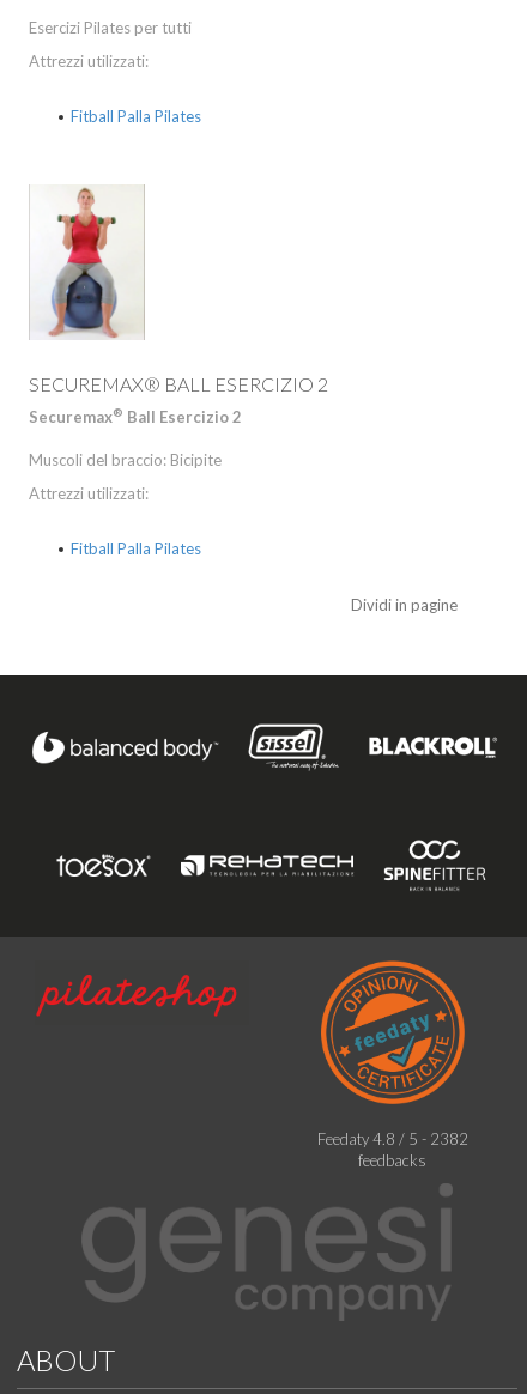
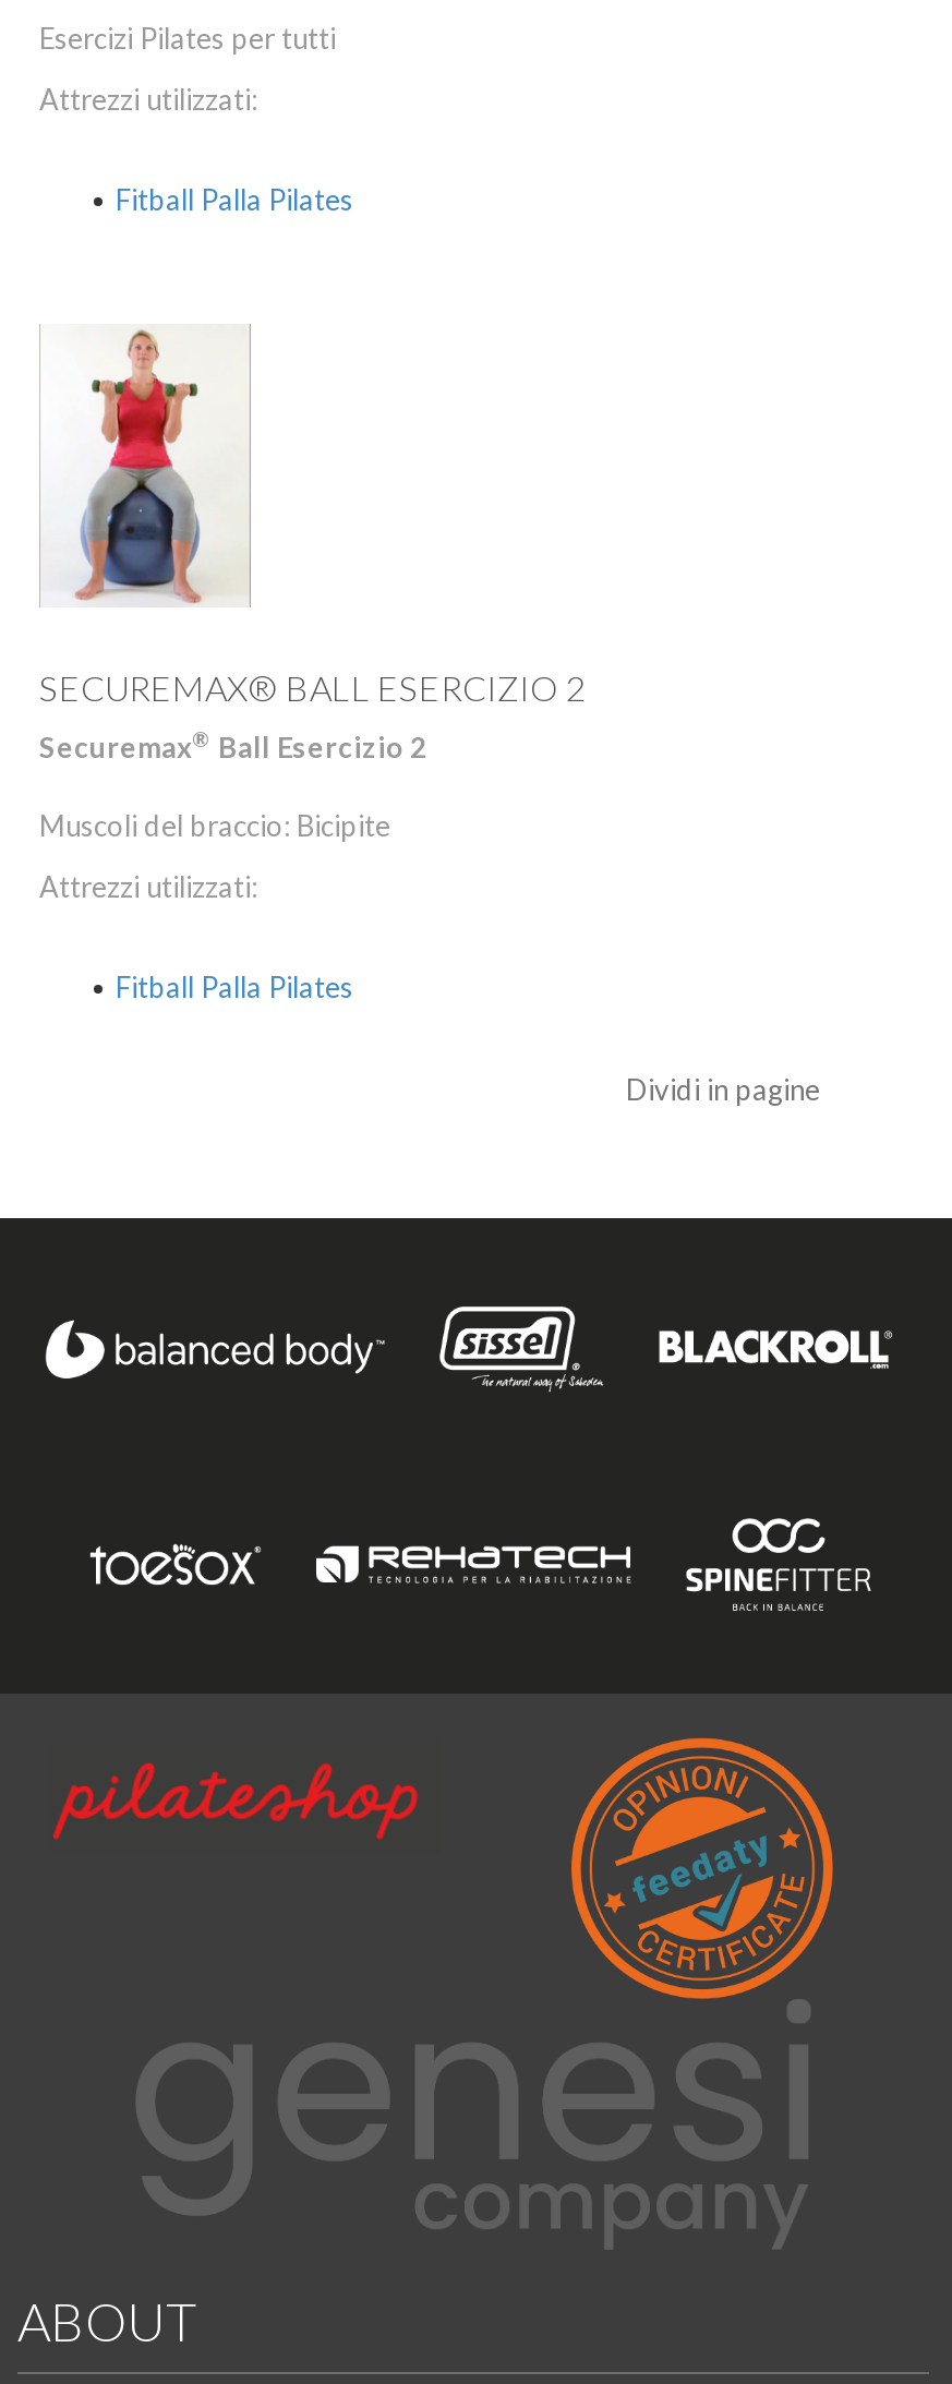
- Feedaty 4.8 / 5 - 2382
- feedbacks
